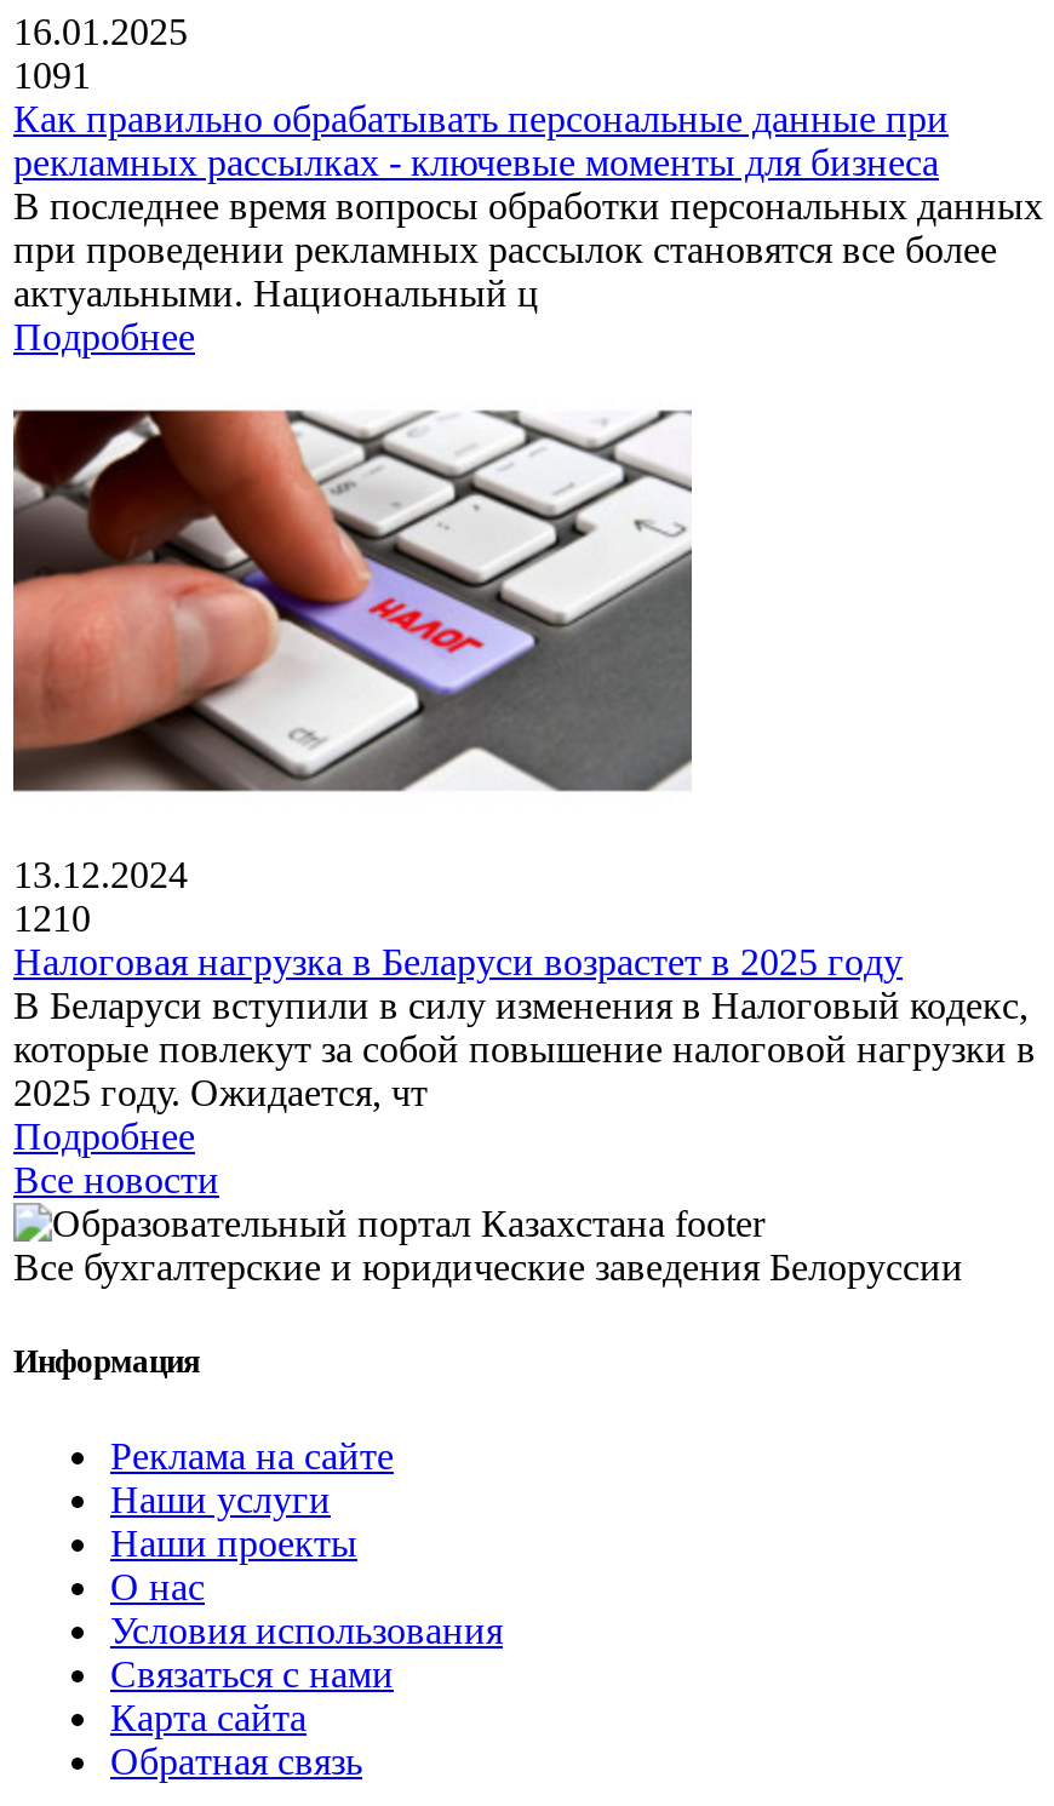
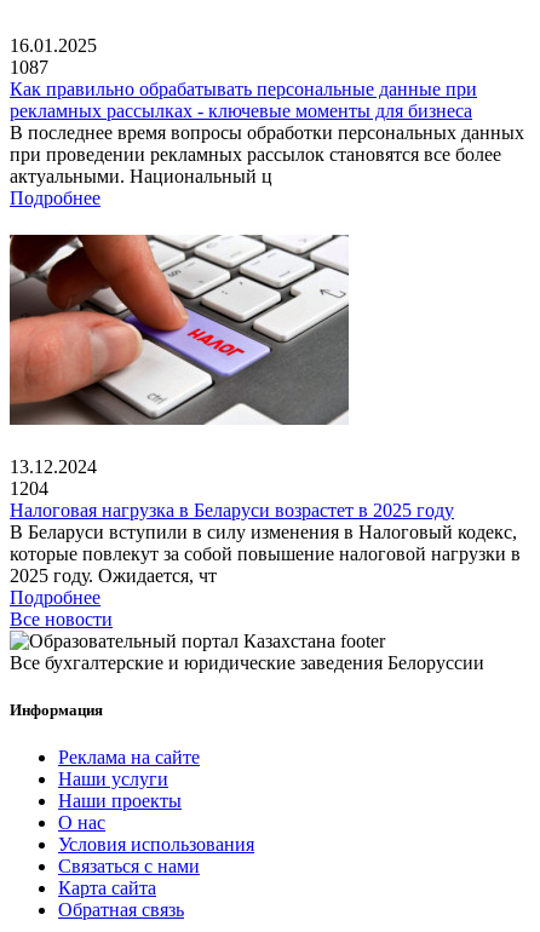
- 1091
+ 1087

- 1210
+ 1204
